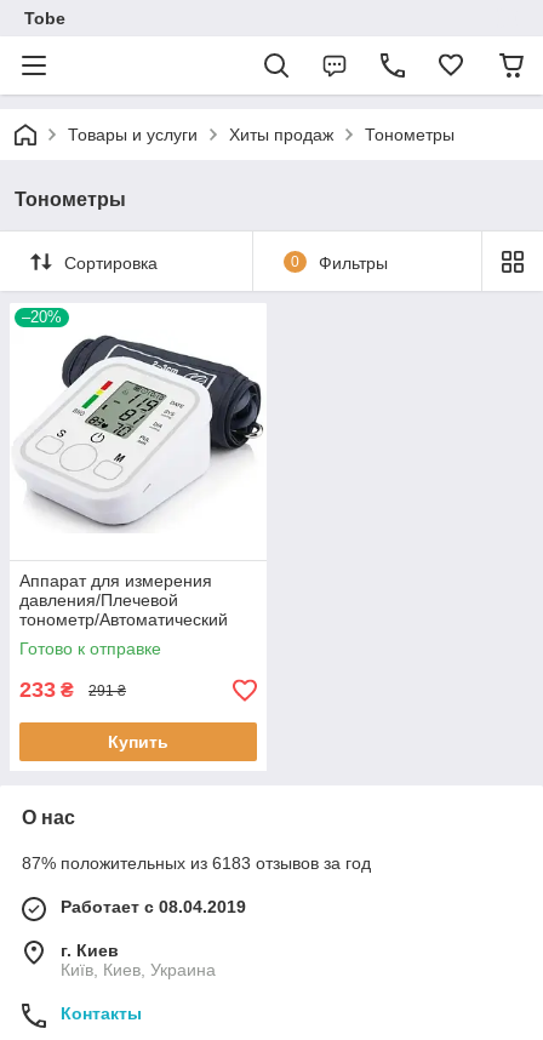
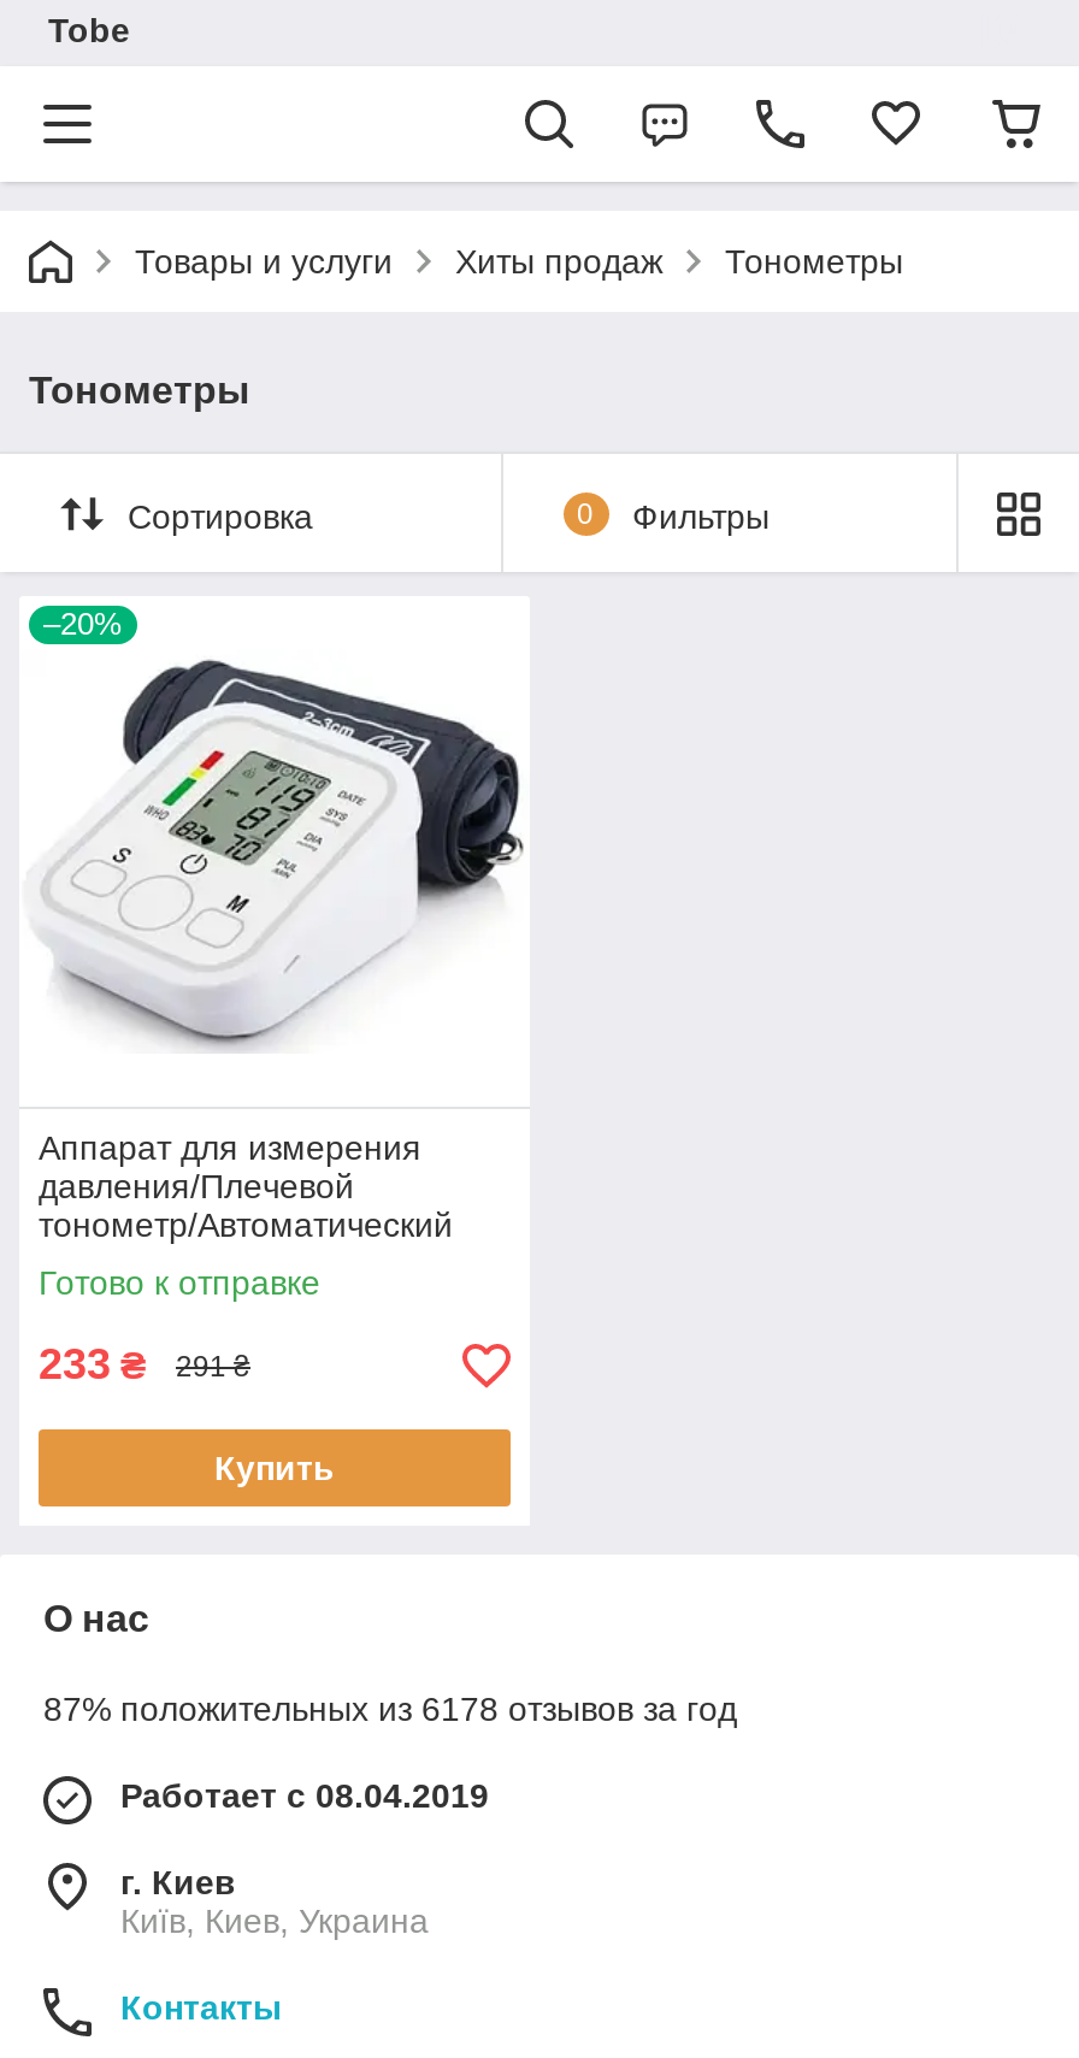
- 87% положительных из 6183 отзывов за год
+ 87% положительных из 6178 отзывов за год
